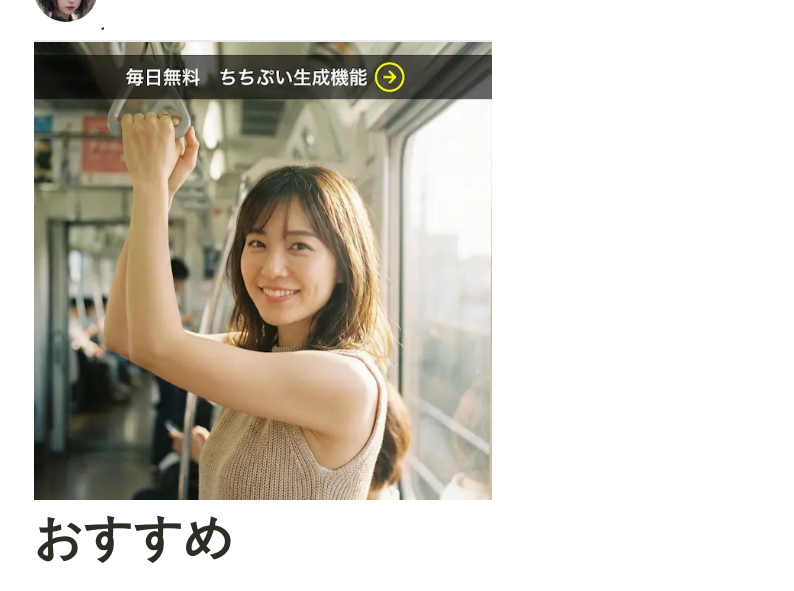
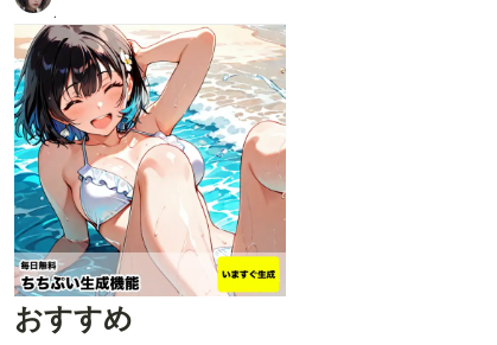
- [image]
+ [image]
